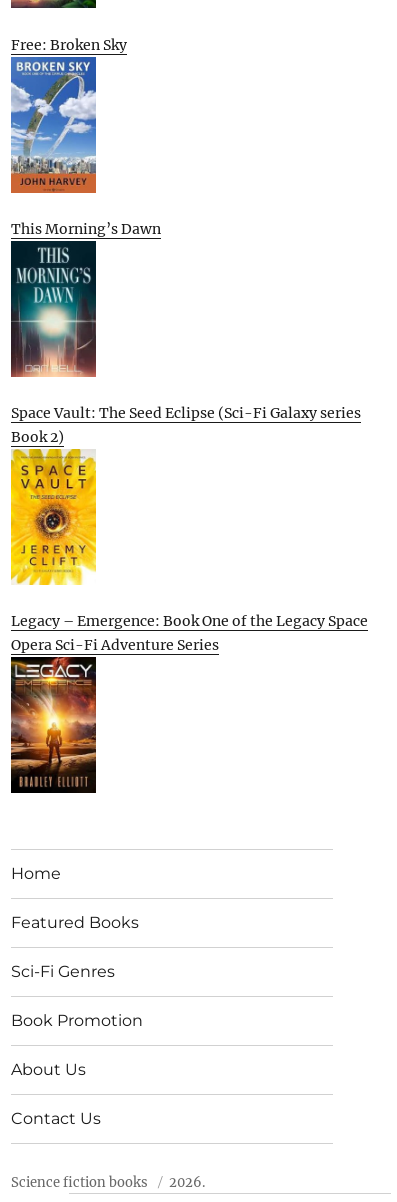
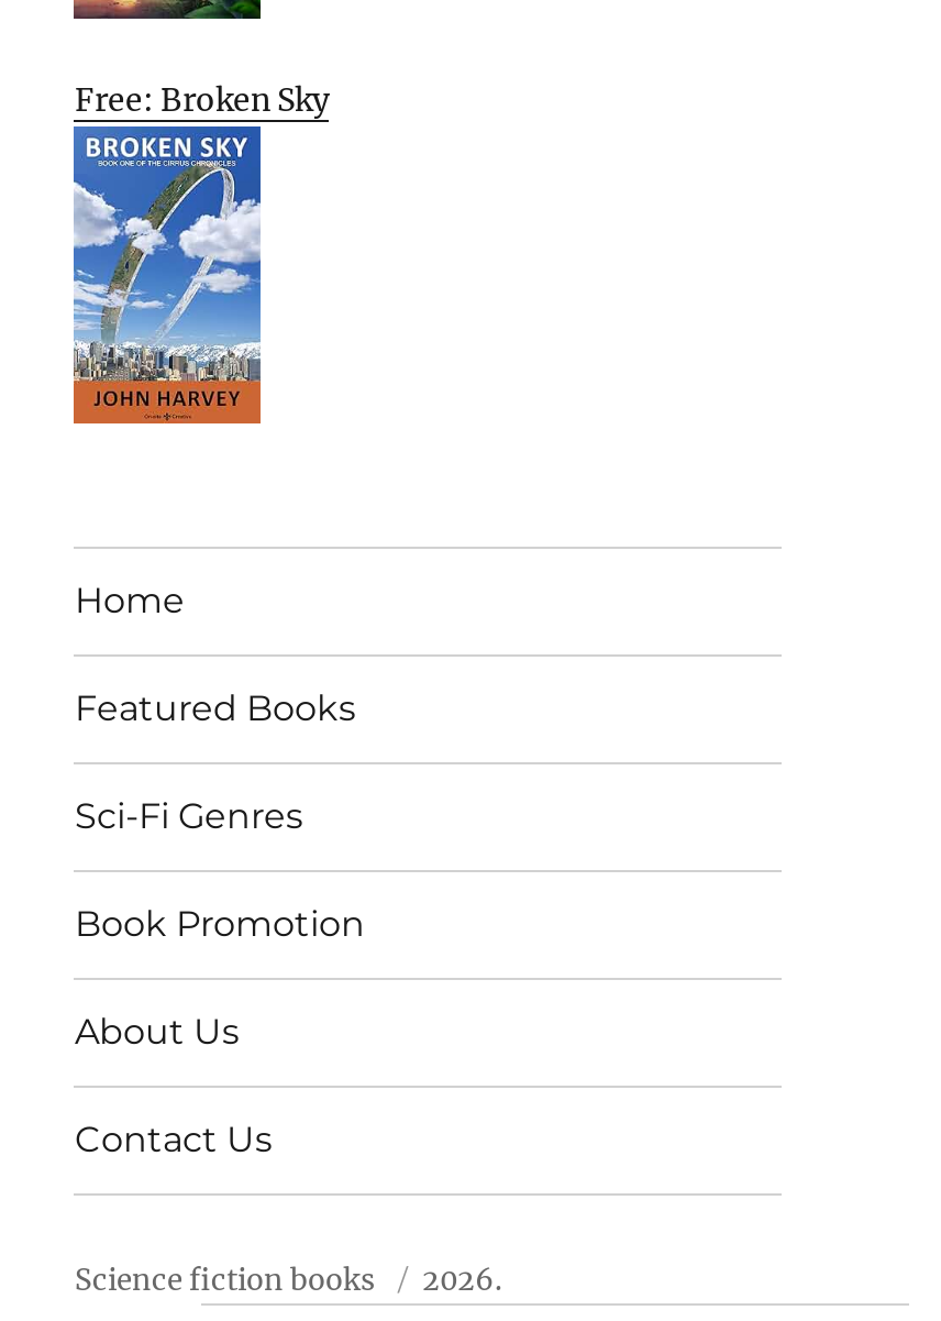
- This Morning’s Dawn

- [image]
- Space Vault: The Seed Eclipse (Sci-Fi Galaxy series
- Book 2)

- [image]
- Legacy – Emergence: Book One of the Legacy Space
- Opera Sci-Fi Adventure Series

- [image]
